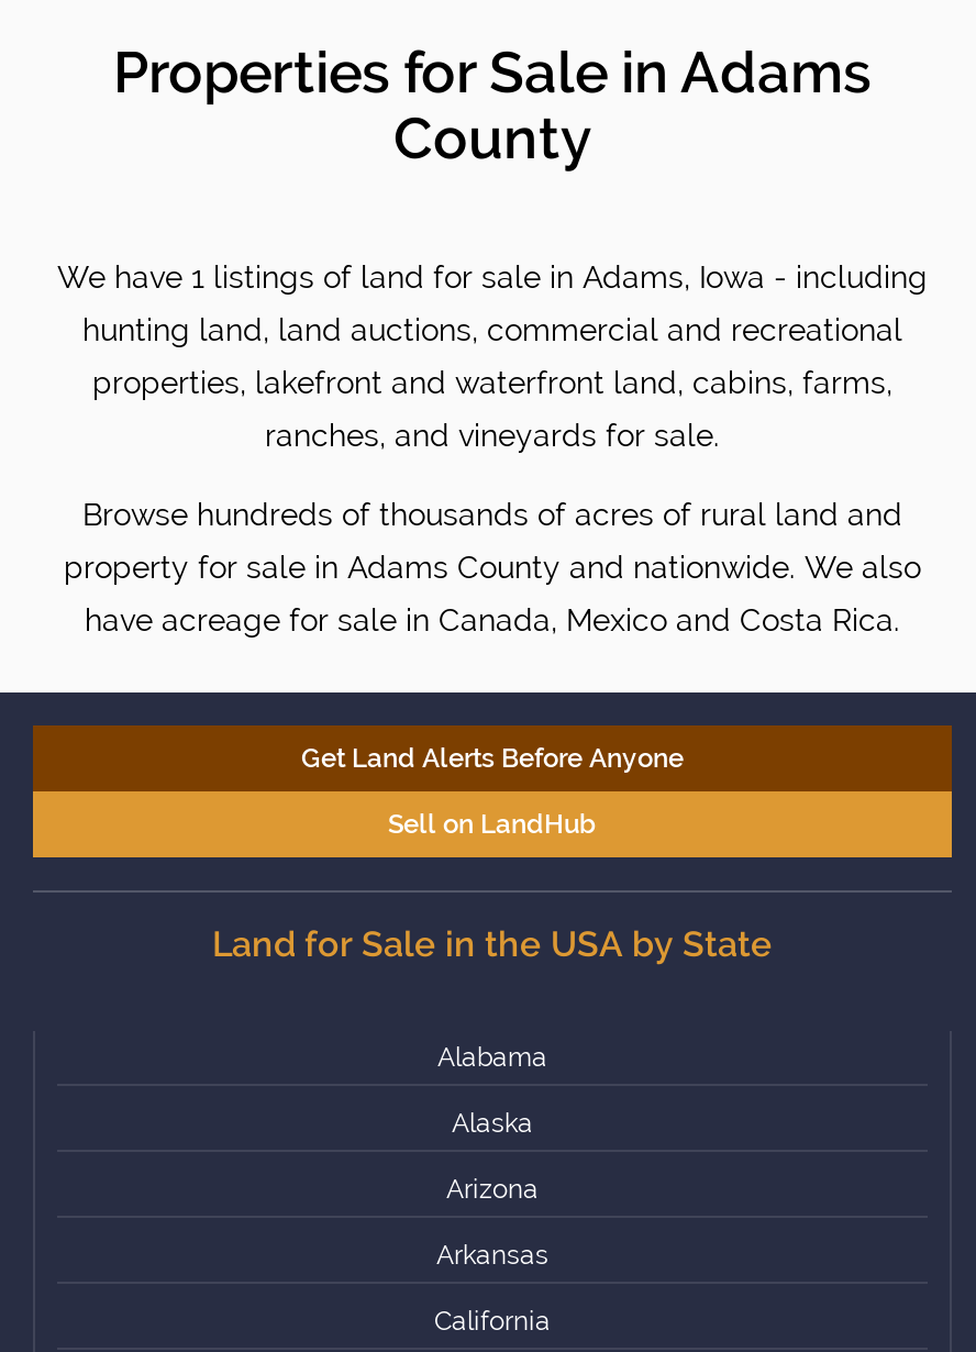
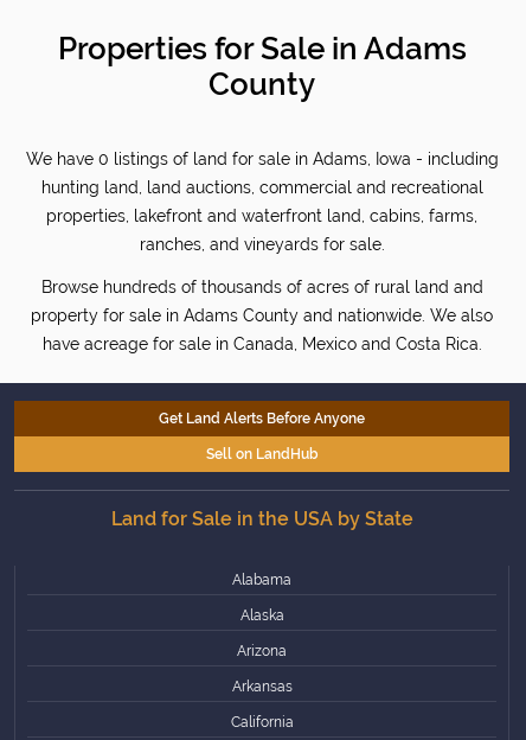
- We have 1 listings of land for sale in Adams, Iowa - including
+ We have 0 listings of land for sale in Adams, Iowa - including
